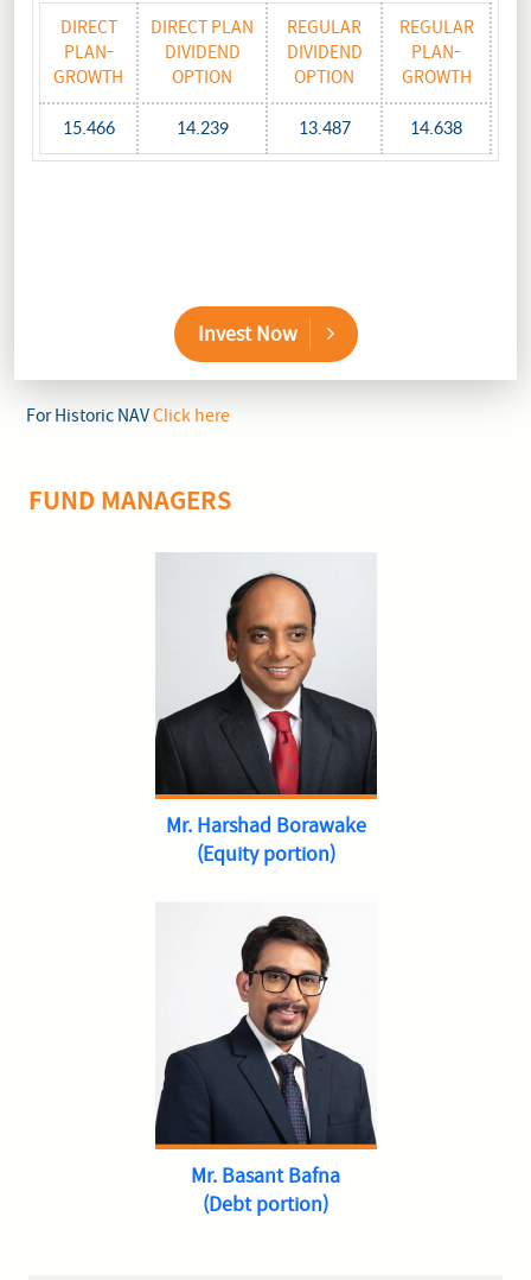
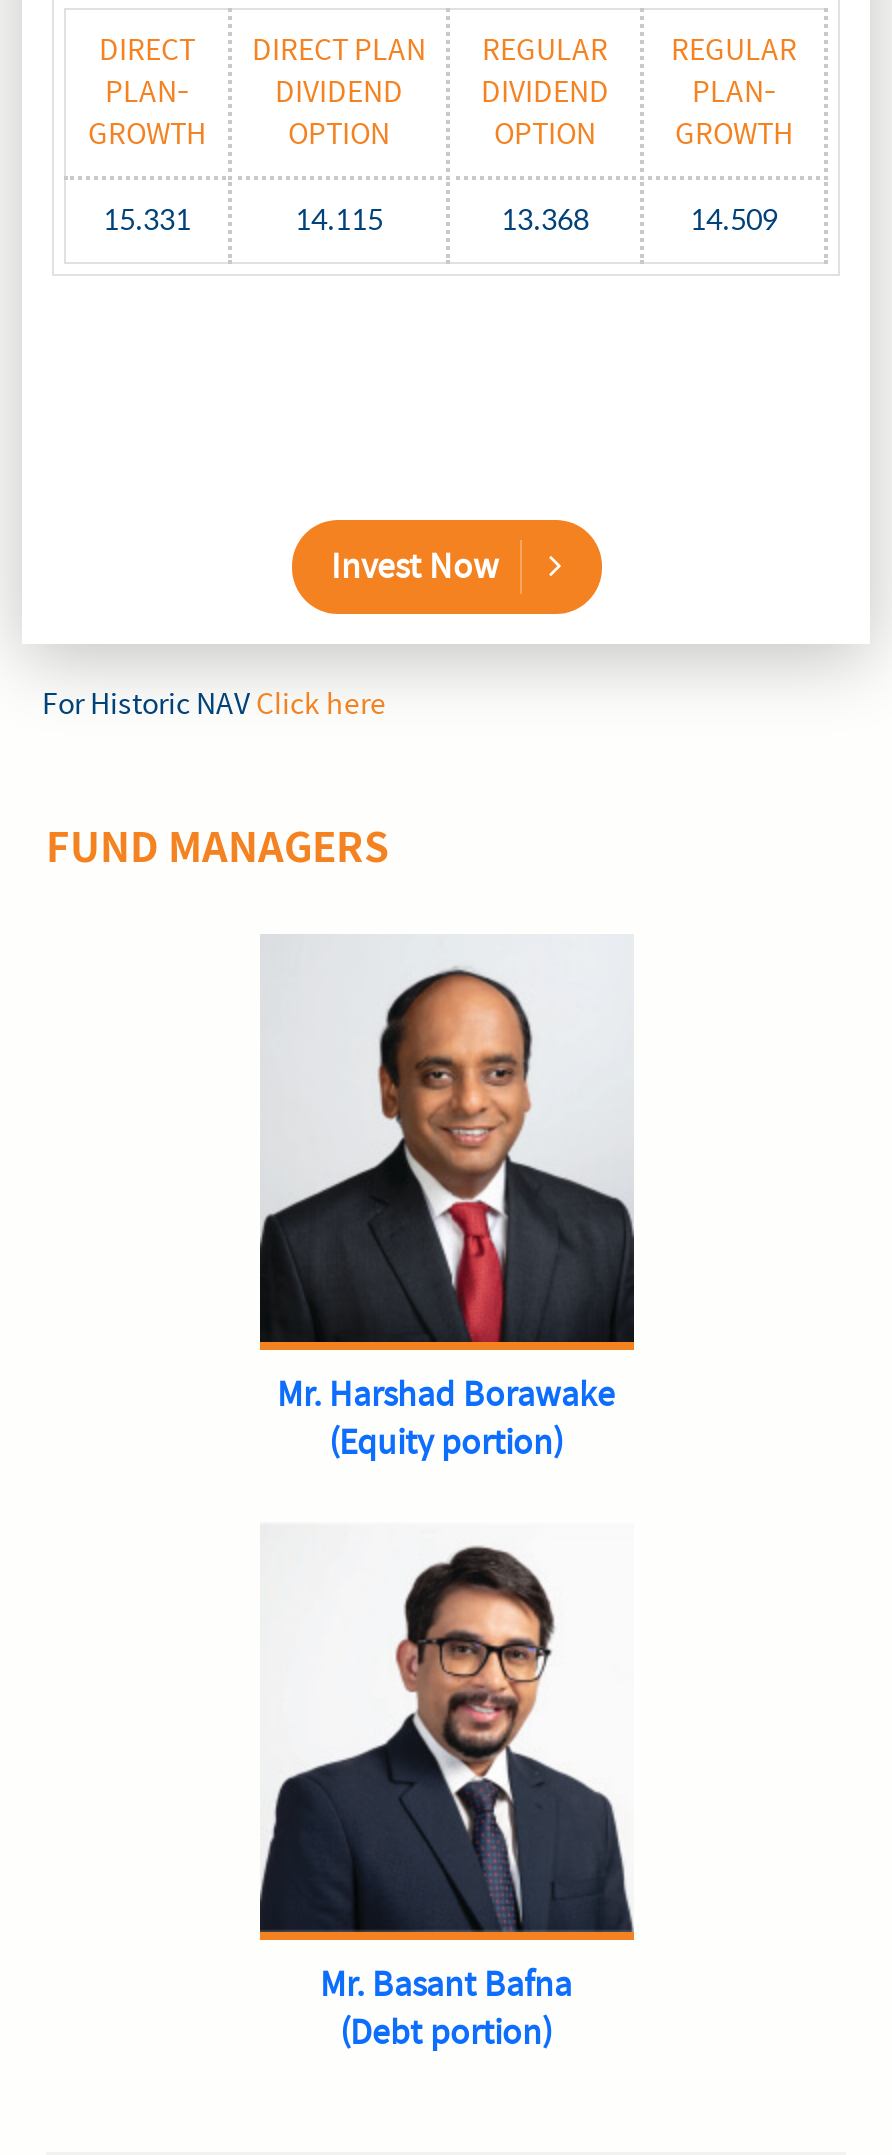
- 15.466
+ 15.331

- 14.239
+ 14.115

- 13.487
+ 13.368

- 14.638
+ 14.509
